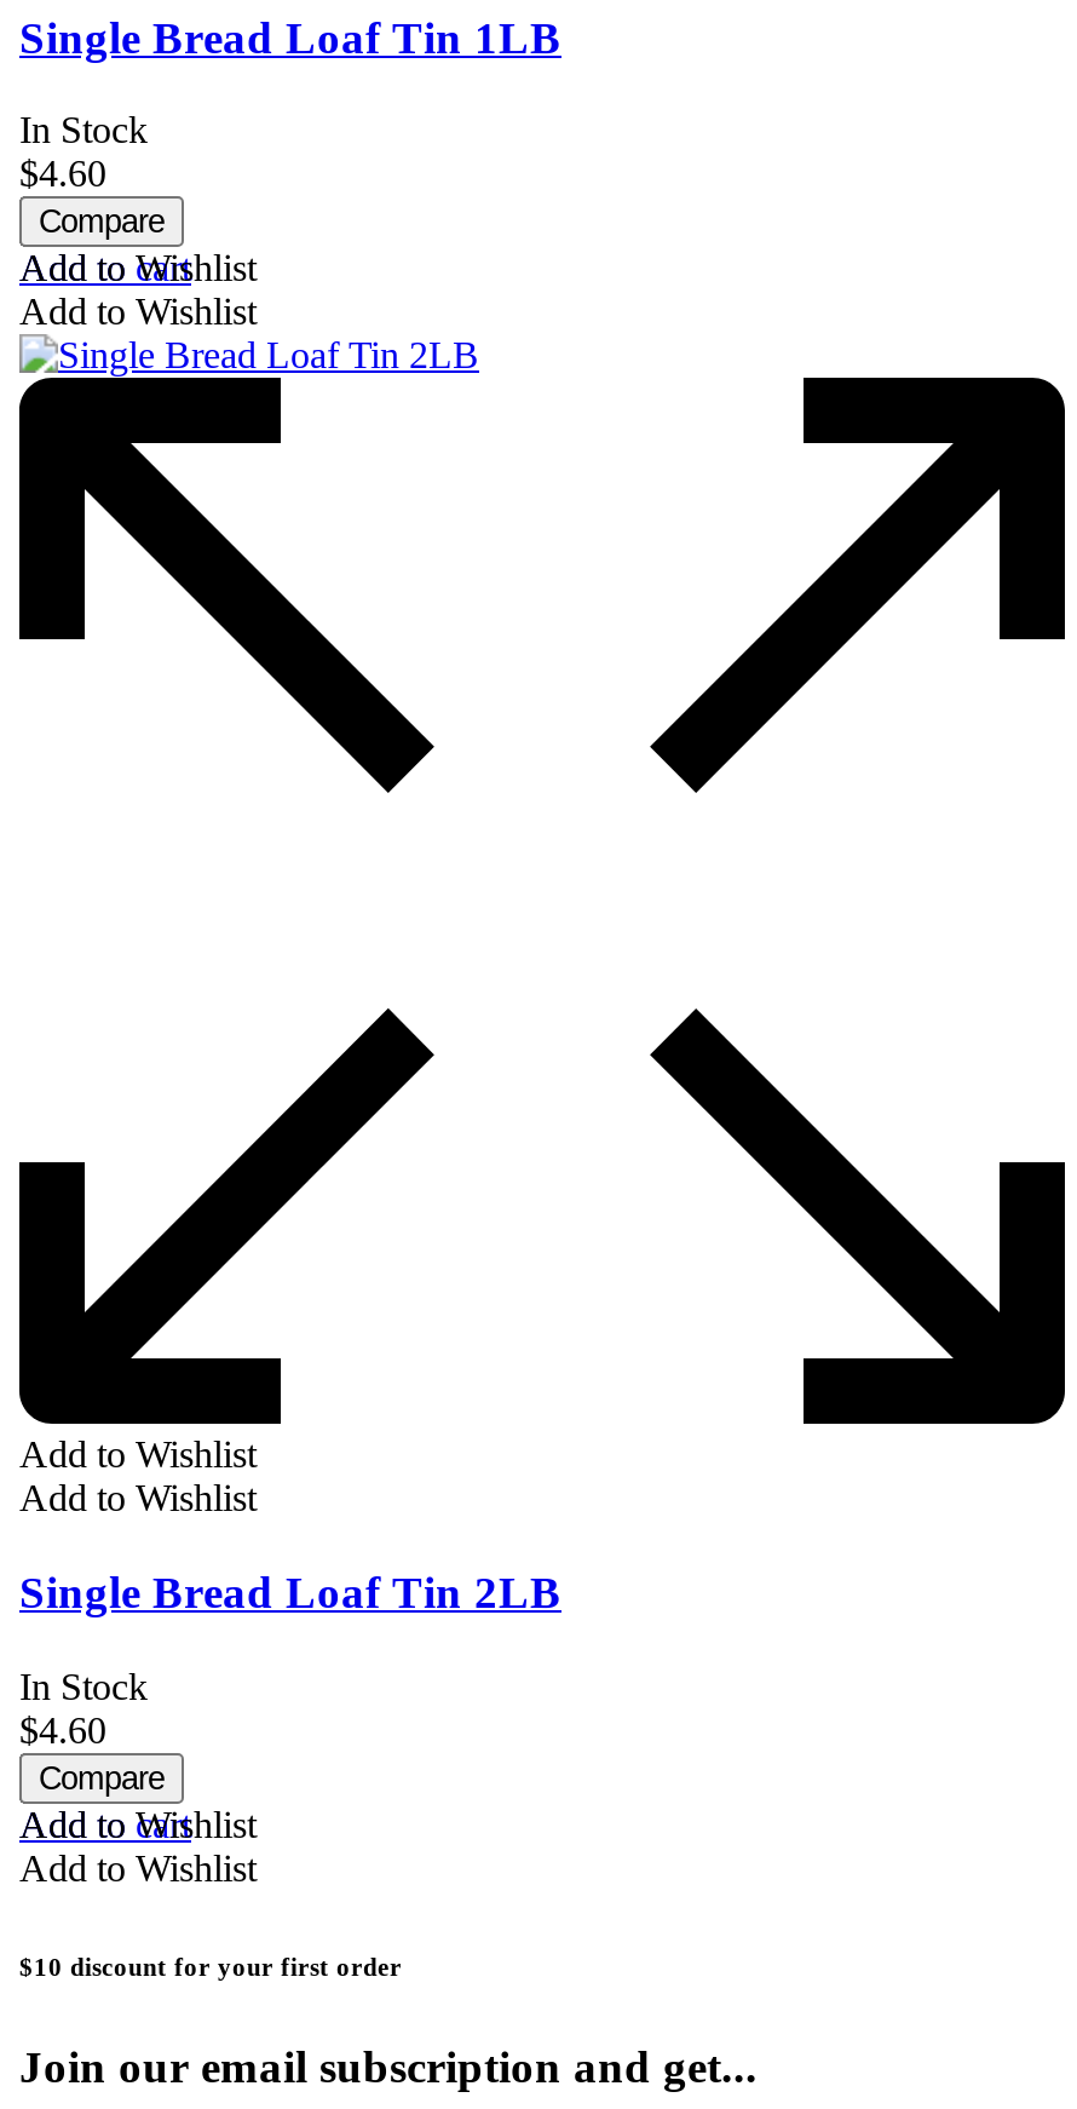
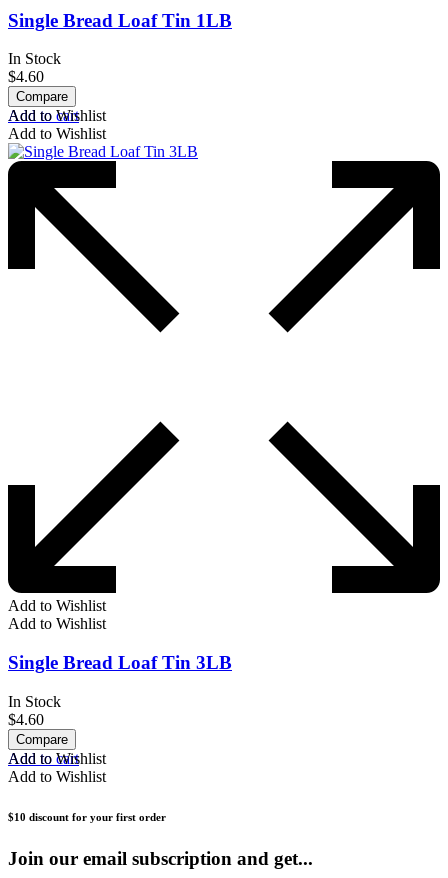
- Single Bread Loaf Tin 2LB
+ Single Bread Loaf Tin 3LB
